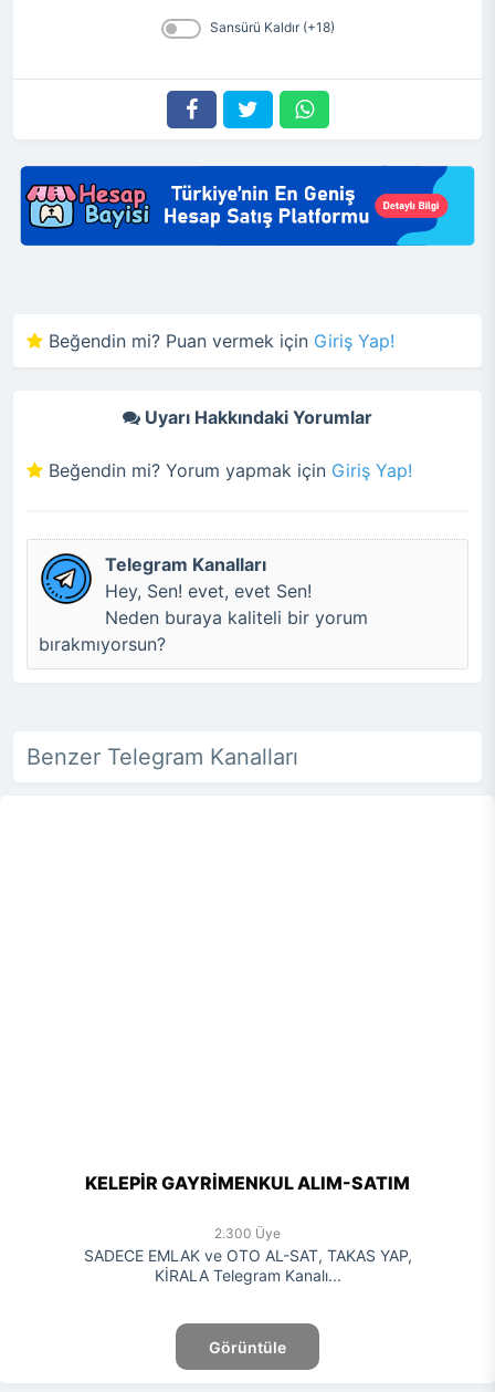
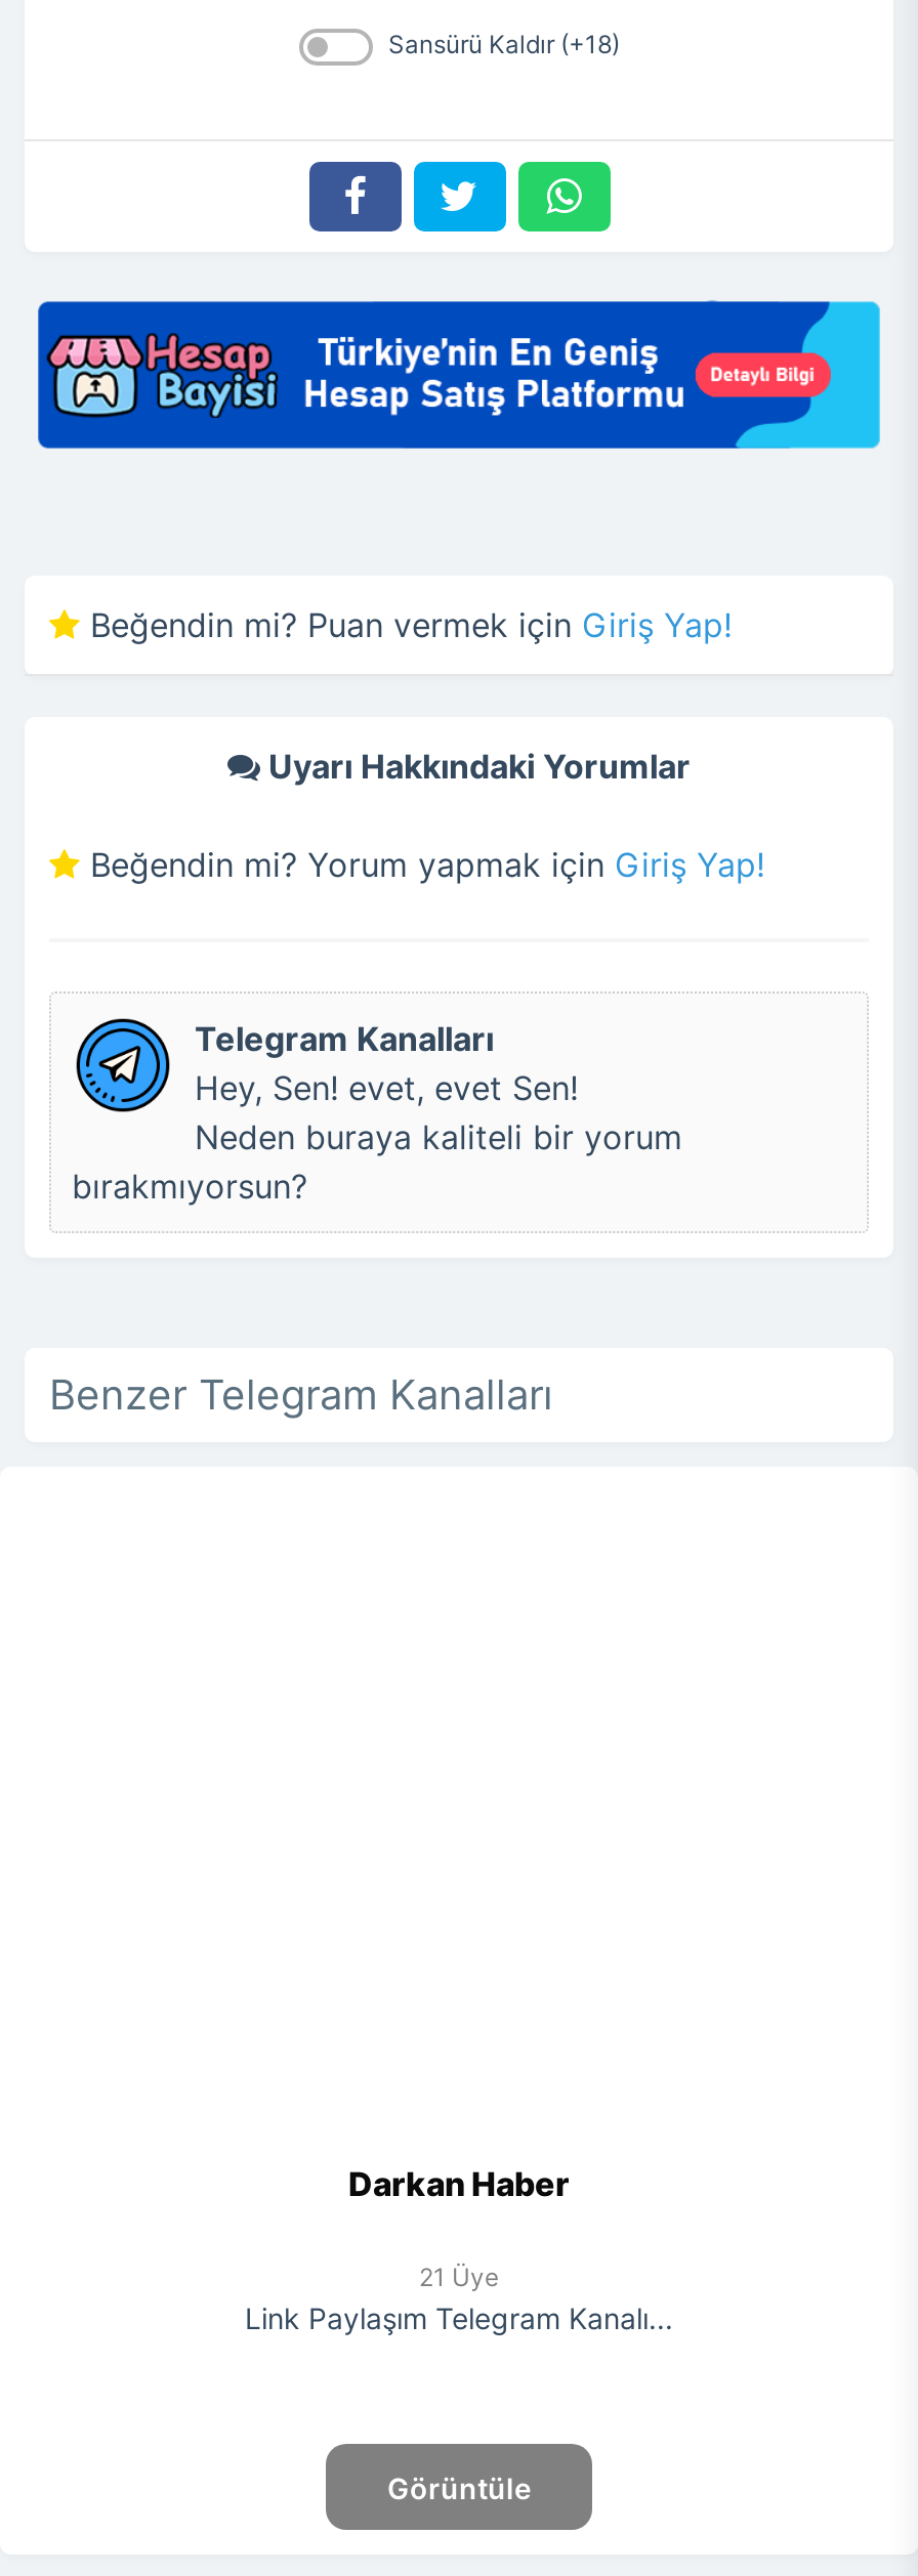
- KELEPİR GAYRİMENKUL ALIM-SATIM
+ Darkan Haber

- 2.300 Üye
- SADECE EMLAK ve OTO AL-SAT, TAKAS YAP,
- KİRALA Telegram Kanalı...
+ 21 Üye
+ Link Paylaşım Telegram Kanalı...
